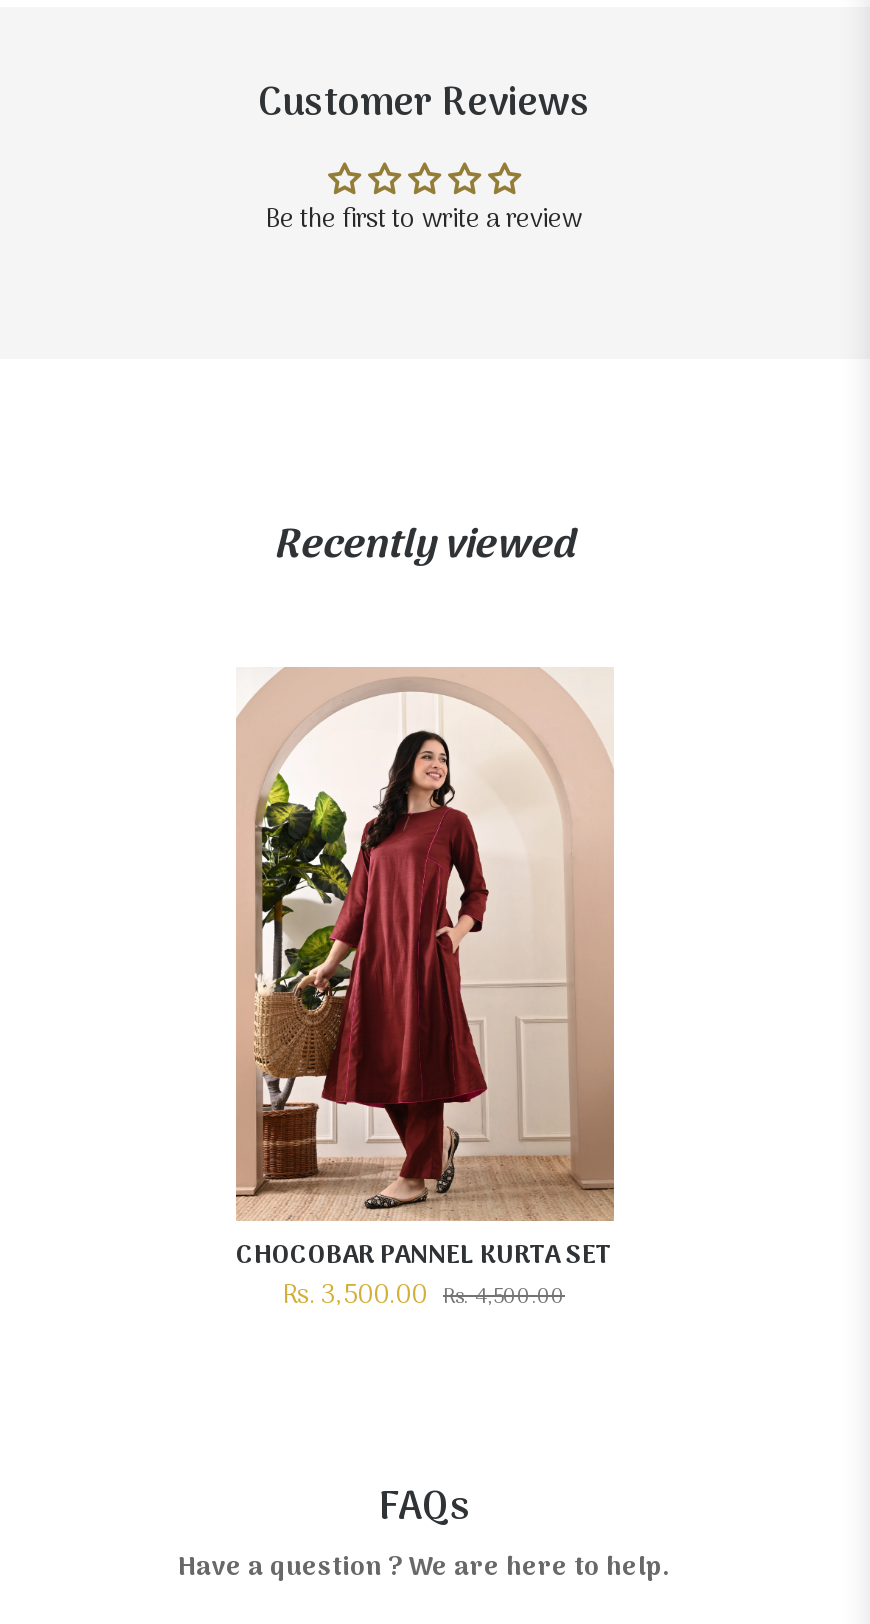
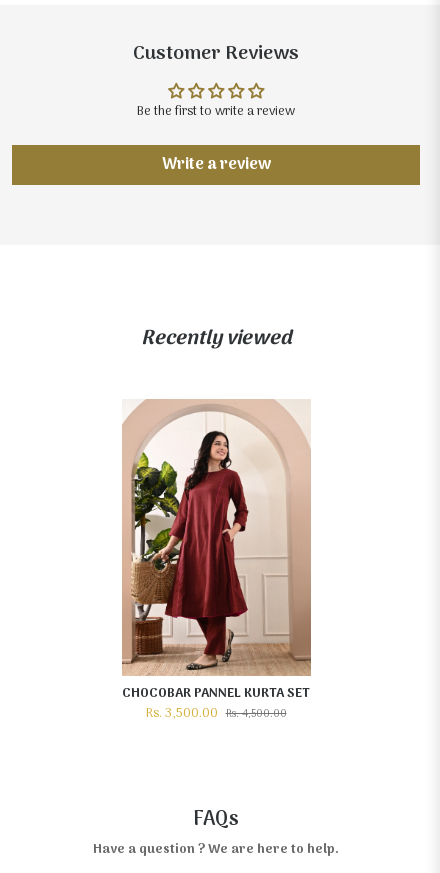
+ Write a review
